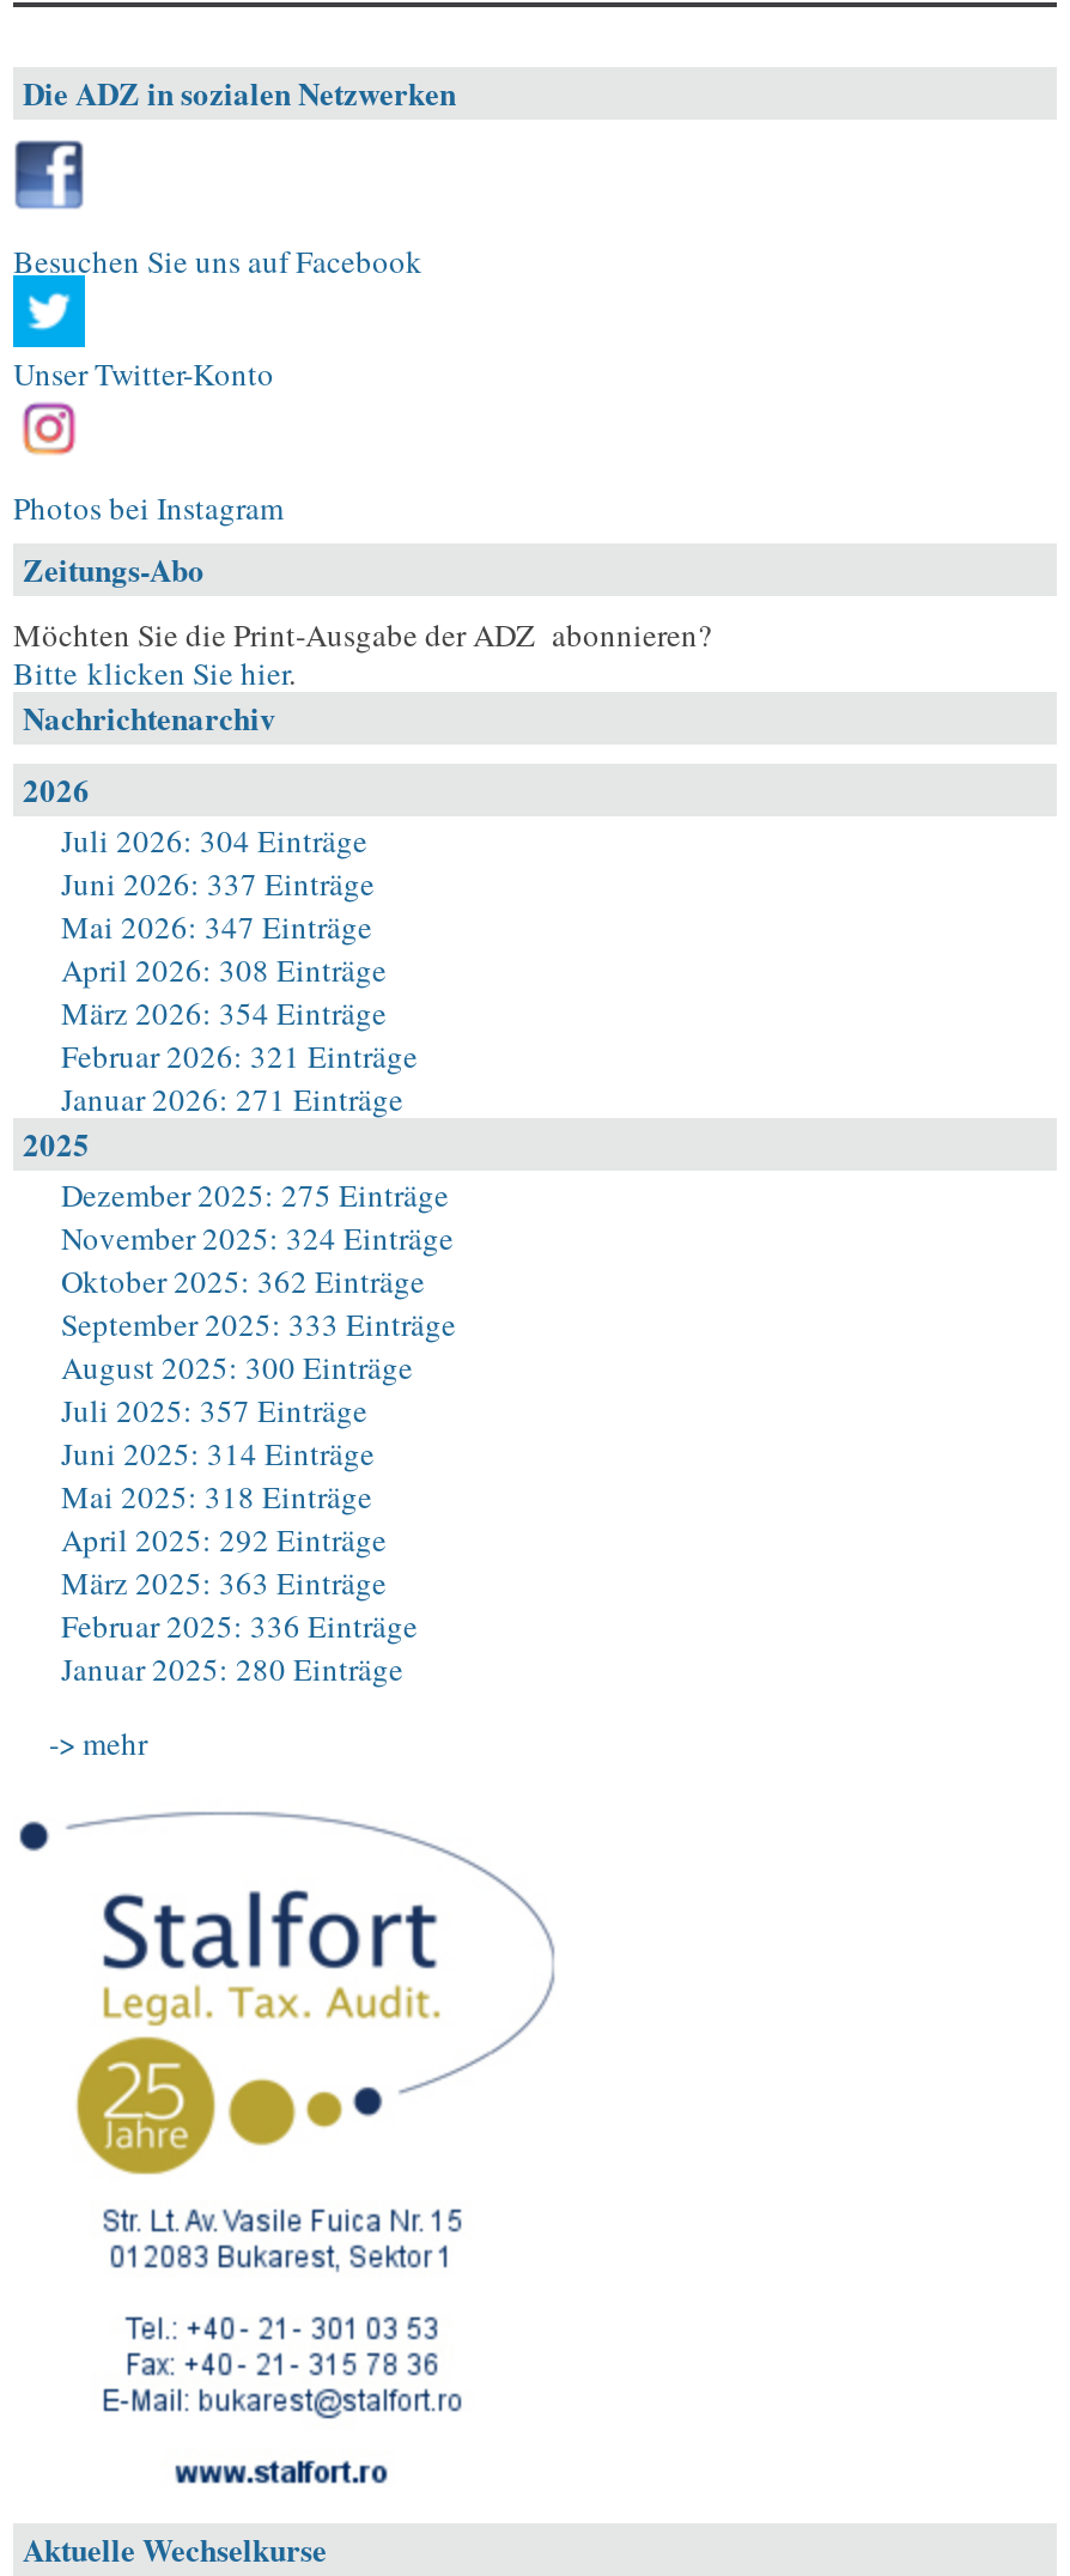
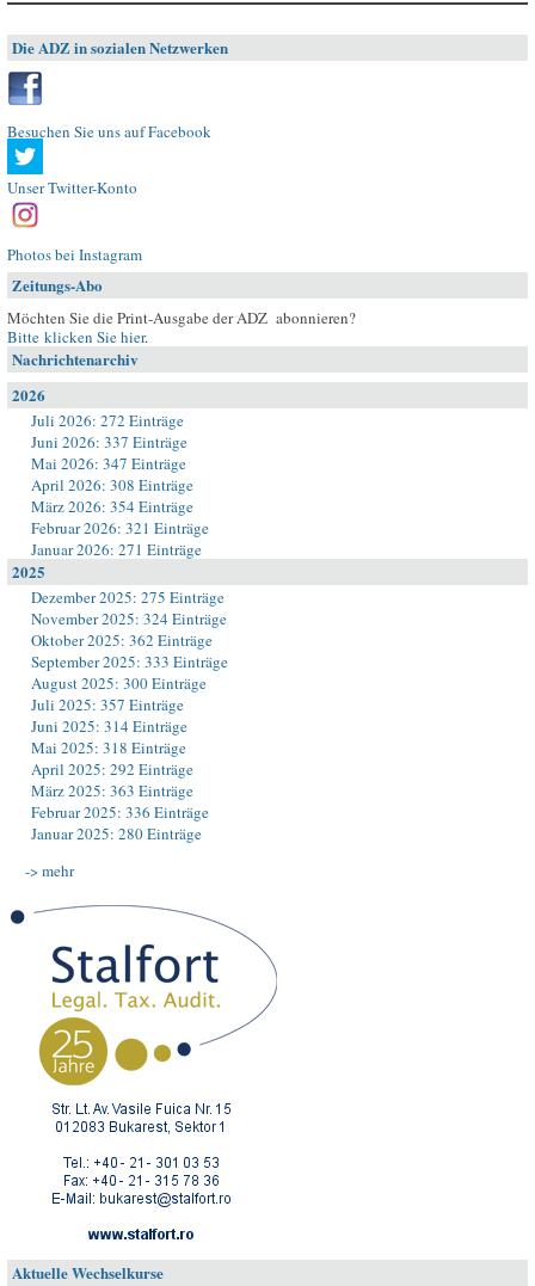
- Juli 2026: 304 Einträge
+ Juli 2026: 272 Einträge
